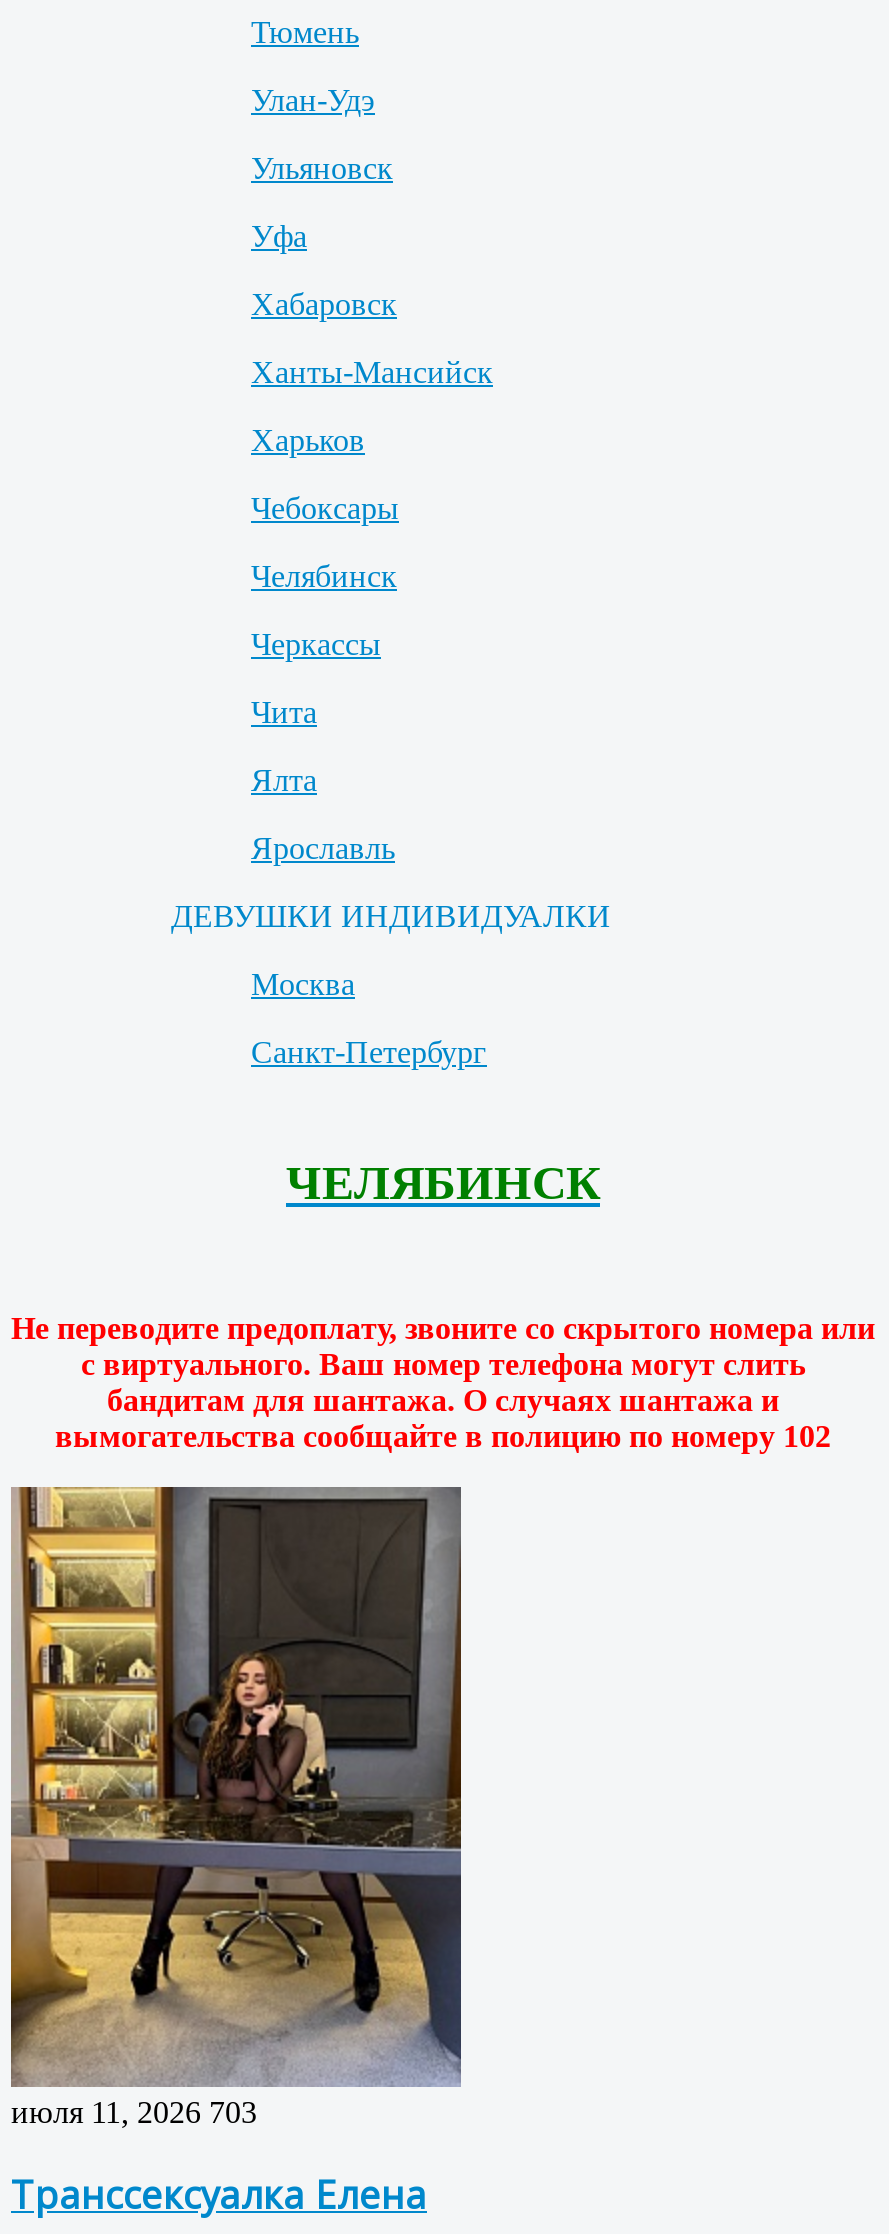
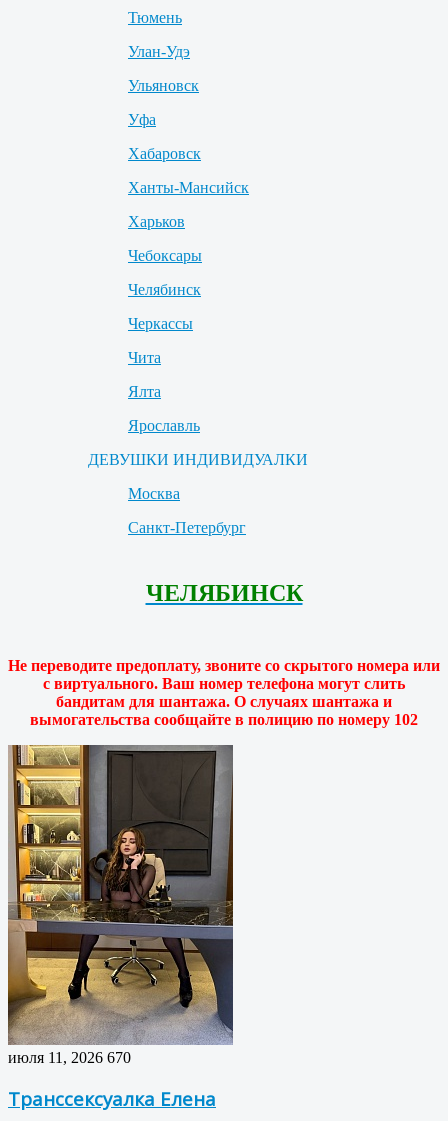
- июля 11, 2026 703
+ июля 11, 2026 670
